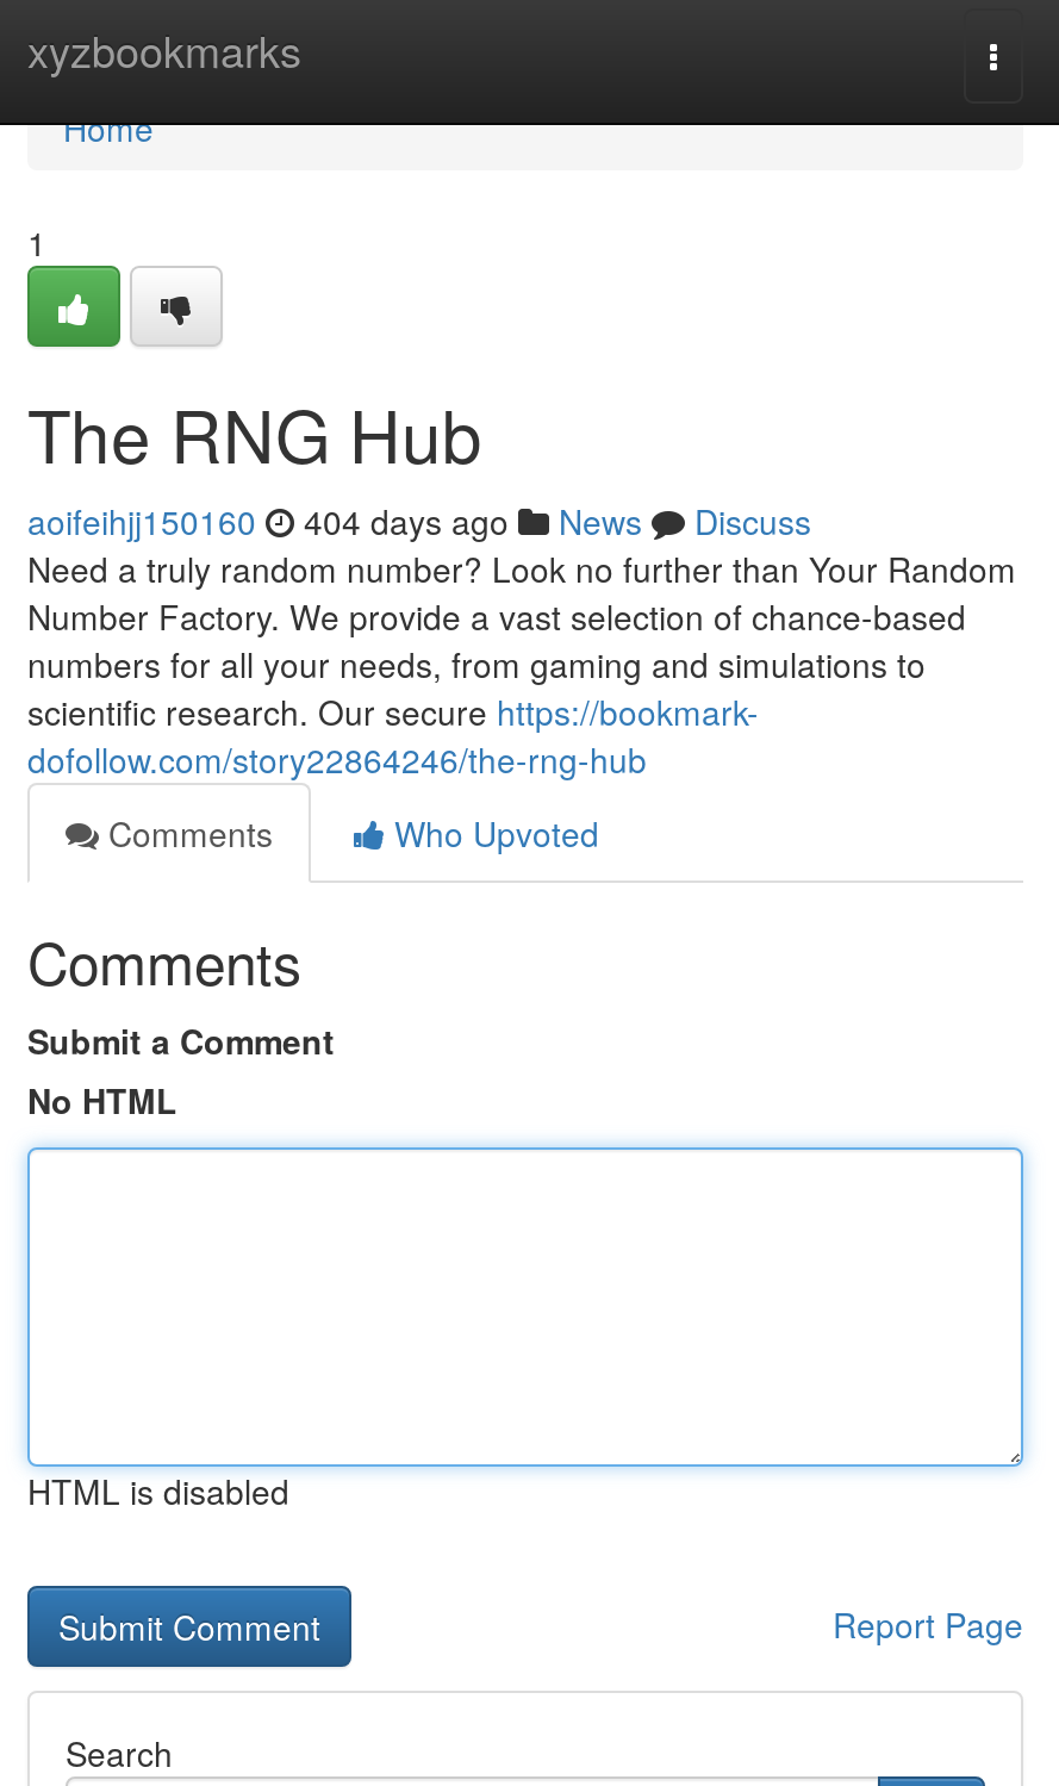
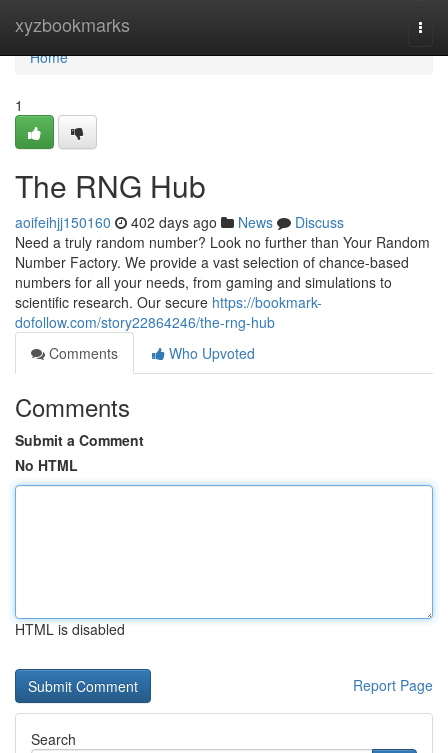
- aoifeihjj150160 404 days ago News Discuss
+ aoifeihjj150160 402 days ago News Discuss
